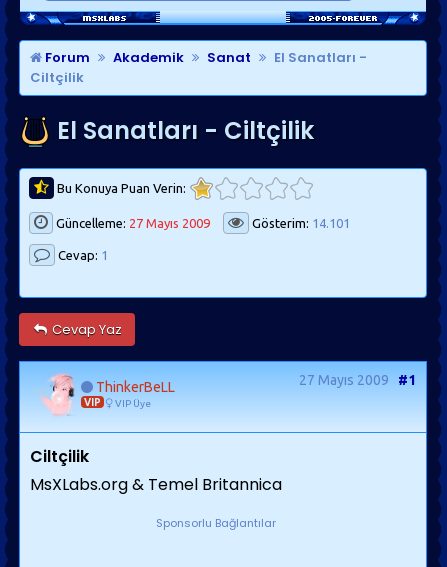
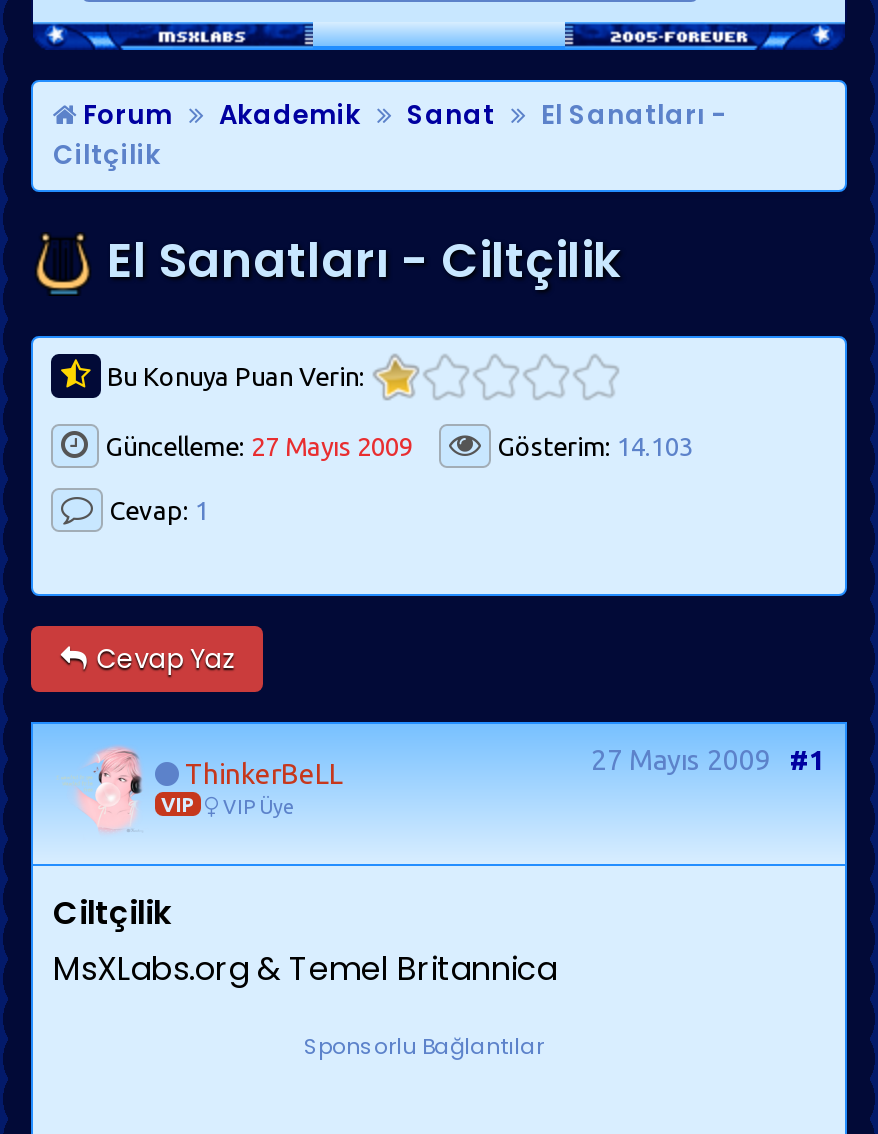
- Gösterim: 14.101
+ Gösterim: 14.103
